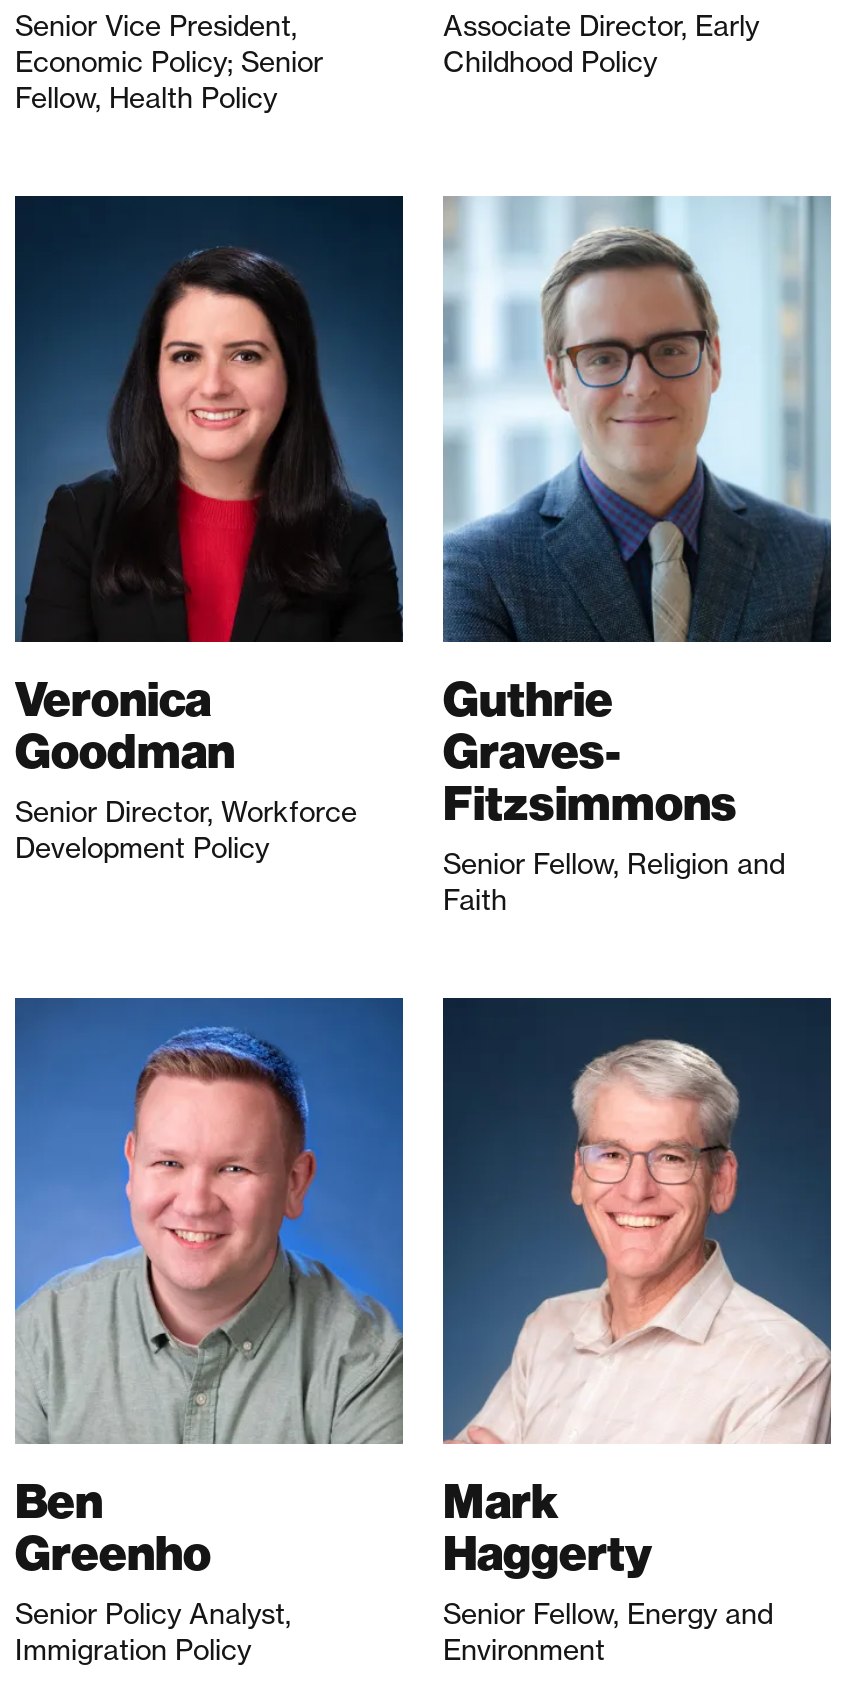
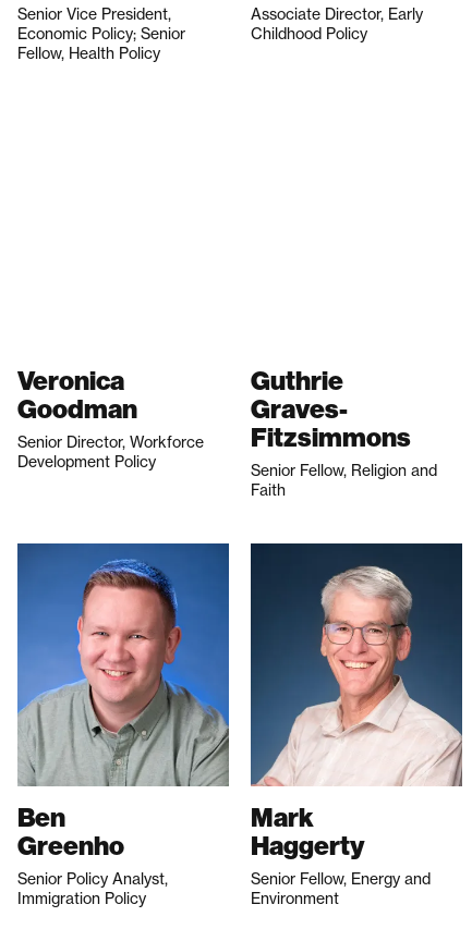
- [image]

- [image]
